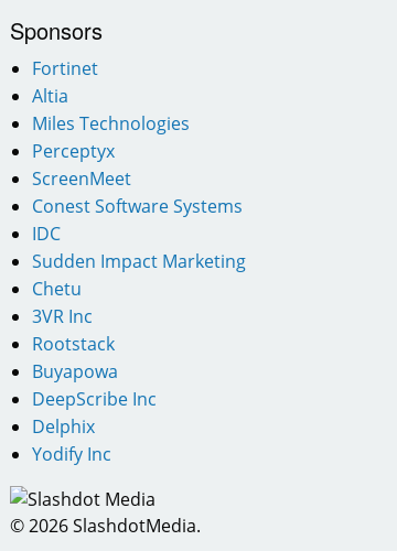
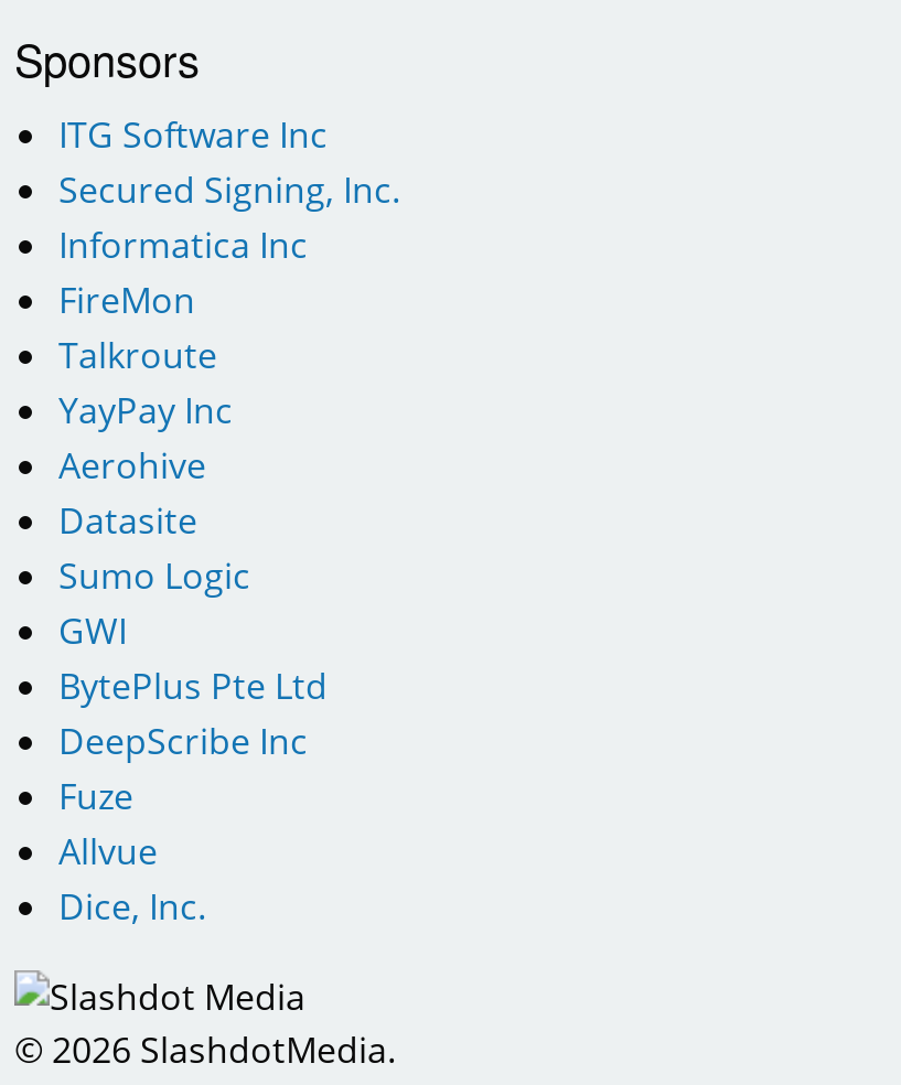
- Fortinet
- Altia
- Miles Technologies
- Perceptyx
- ScreenMeet
- Conest Software Systems
- IDC
- Sudden Impact Marketing
- Chetu
- 3VR Inc
- Rootstack
- Buyapowa
+ ITG Software Inc
+ Secured Signing, Inc.
+ Informatica Inc
+ FireMon
+ Talkroute
+ YayPay Inc
+ Aerohive
+ Datasite
+ Sumo Logic
+ GWI
+ BytePlus Pte Ltd

moved up: DeepScribe Inc

- Delphix
- Yodify Inc
+ Fuze
+ Allvue
+ Dice, Inc.
